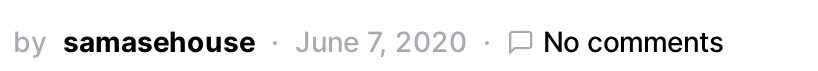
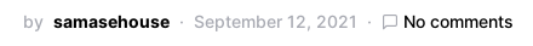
- June 7, 2020
+ September 12, 2021
